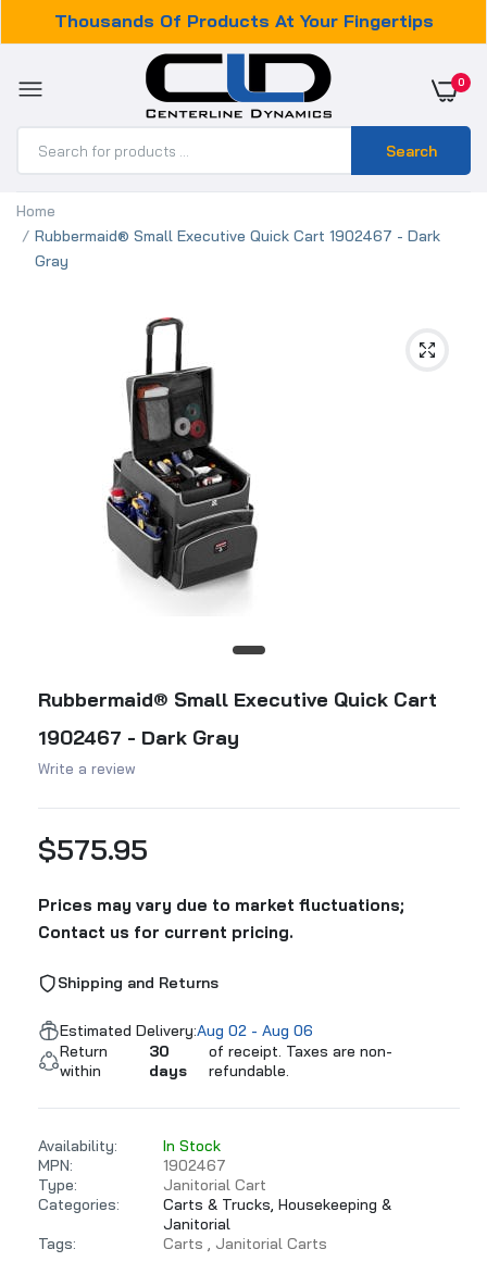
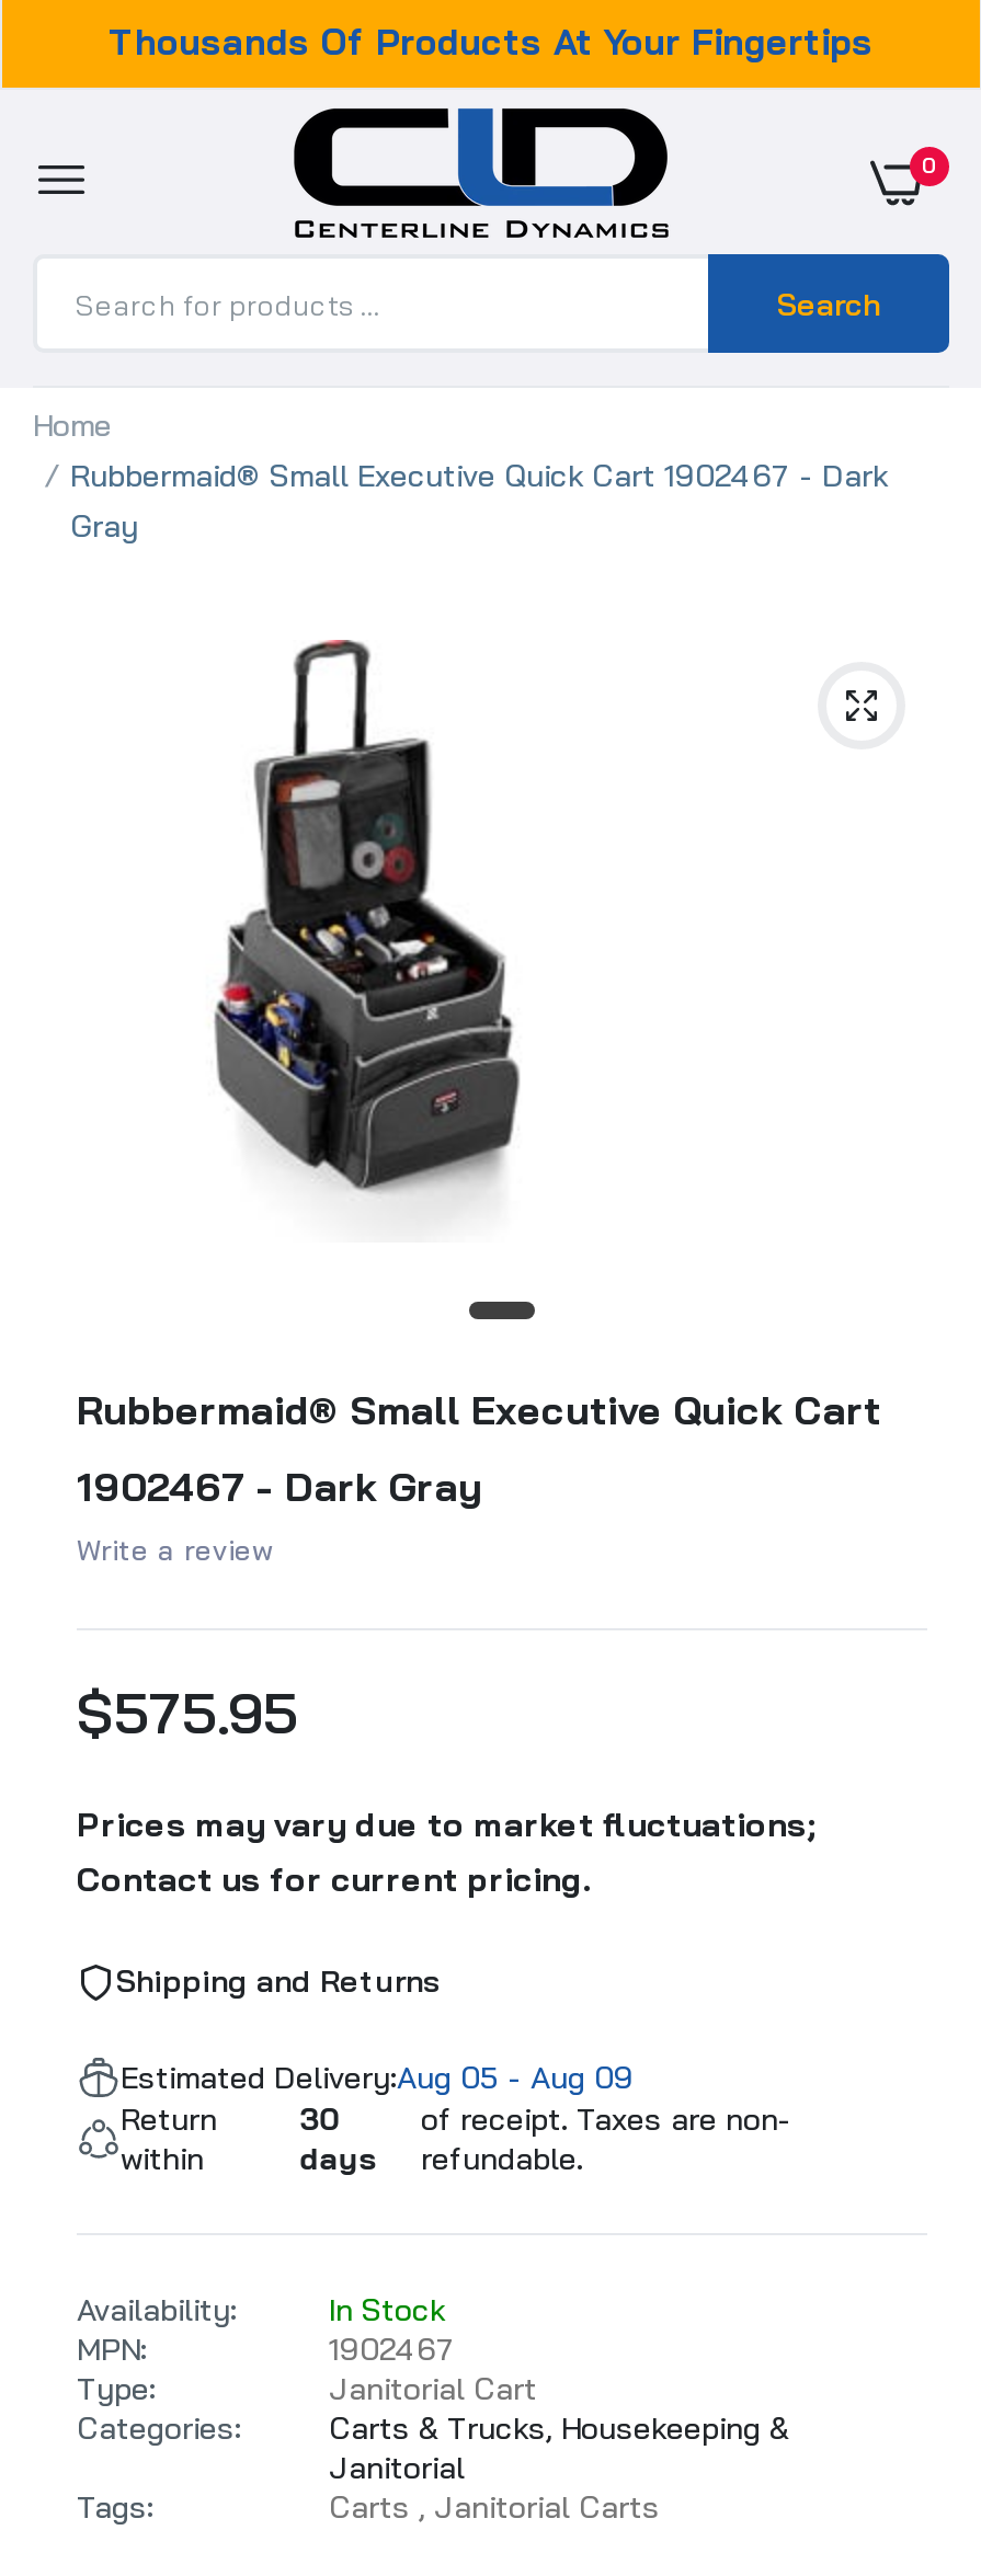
- Estimated Delivery:Aug 02 - Aug 06
+ Estimated Delivery:Aug 05 - Aug 09
